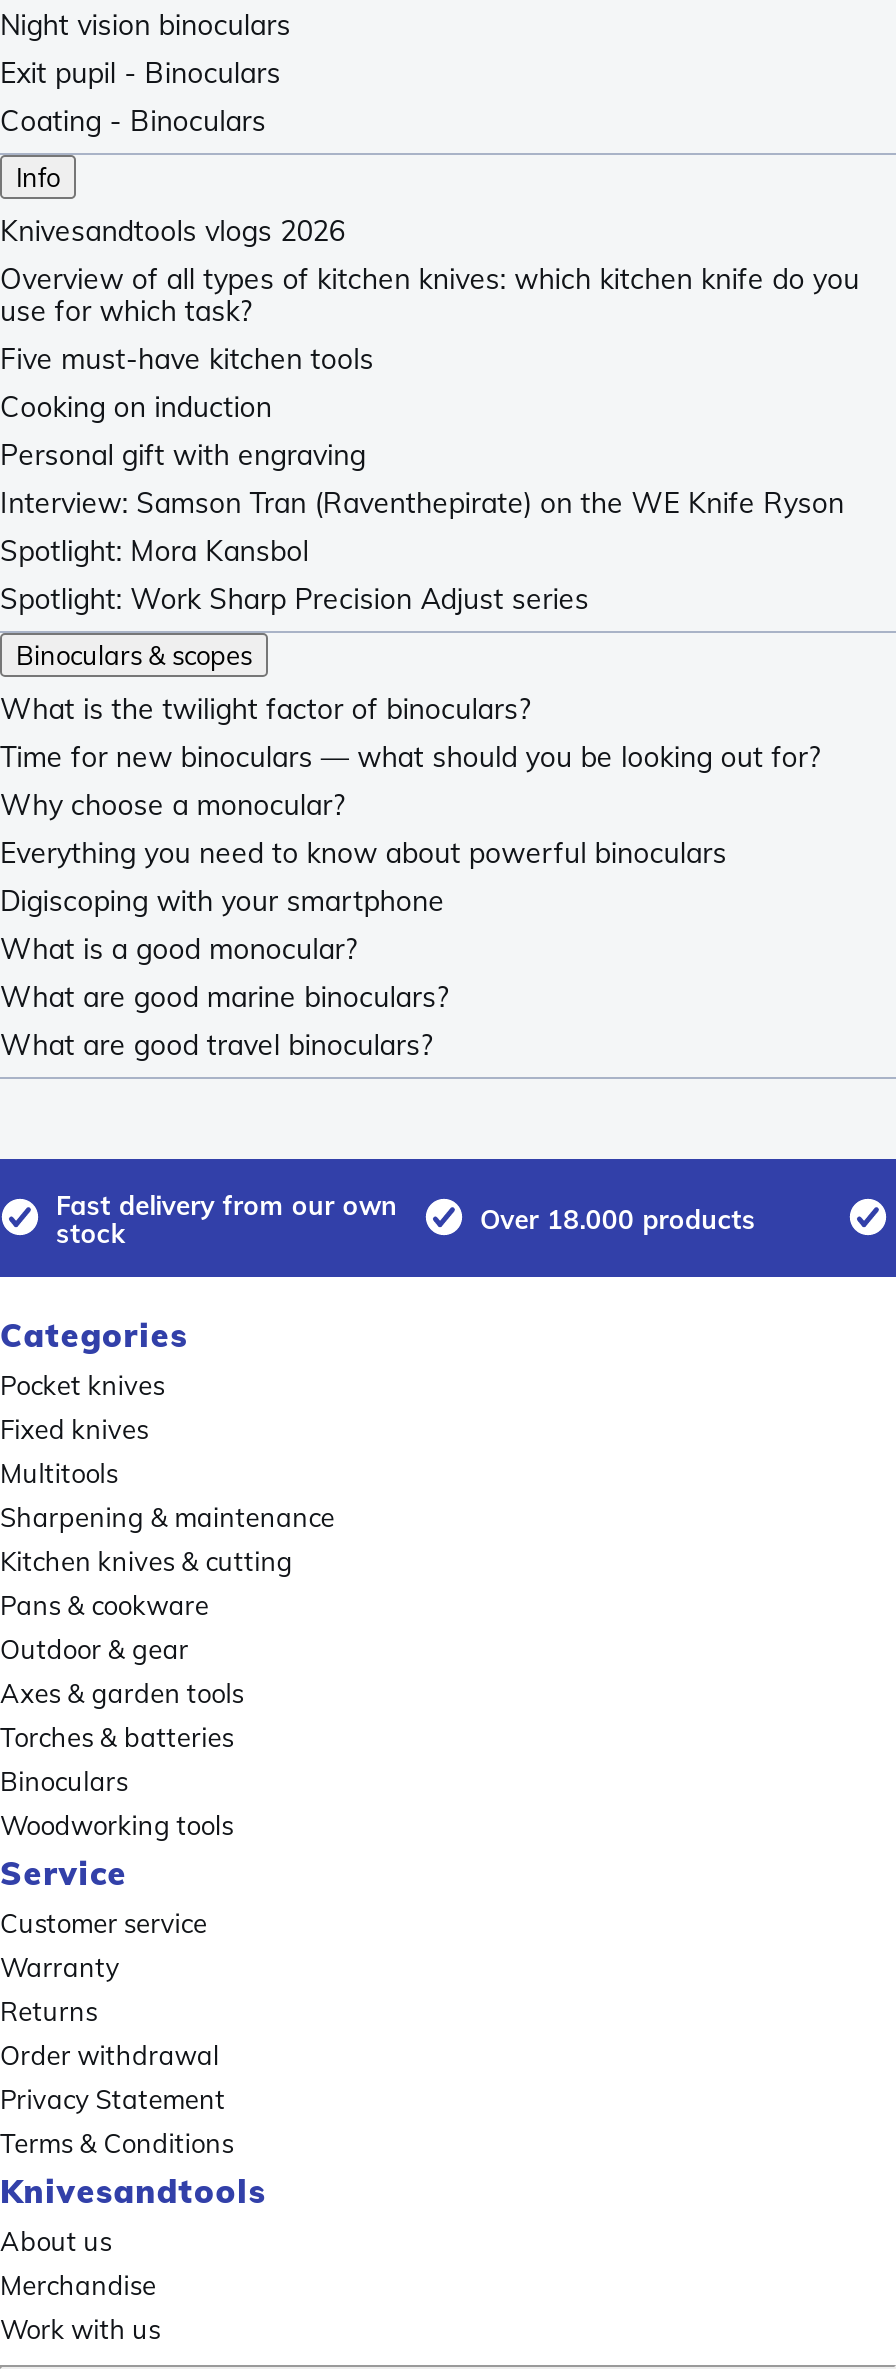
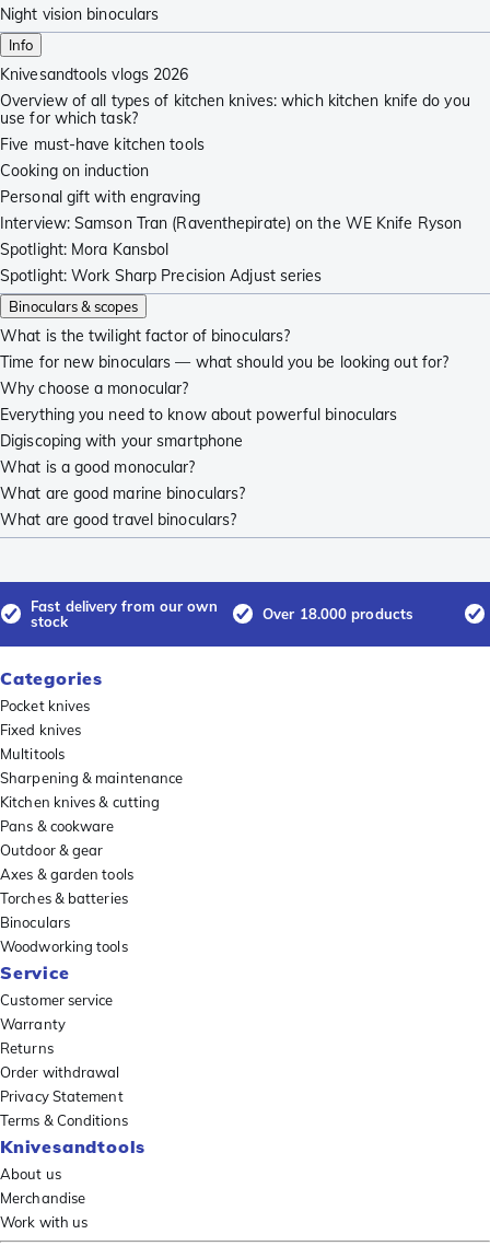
- Exit pupil - Binoculars
- Coating - Binoculars
